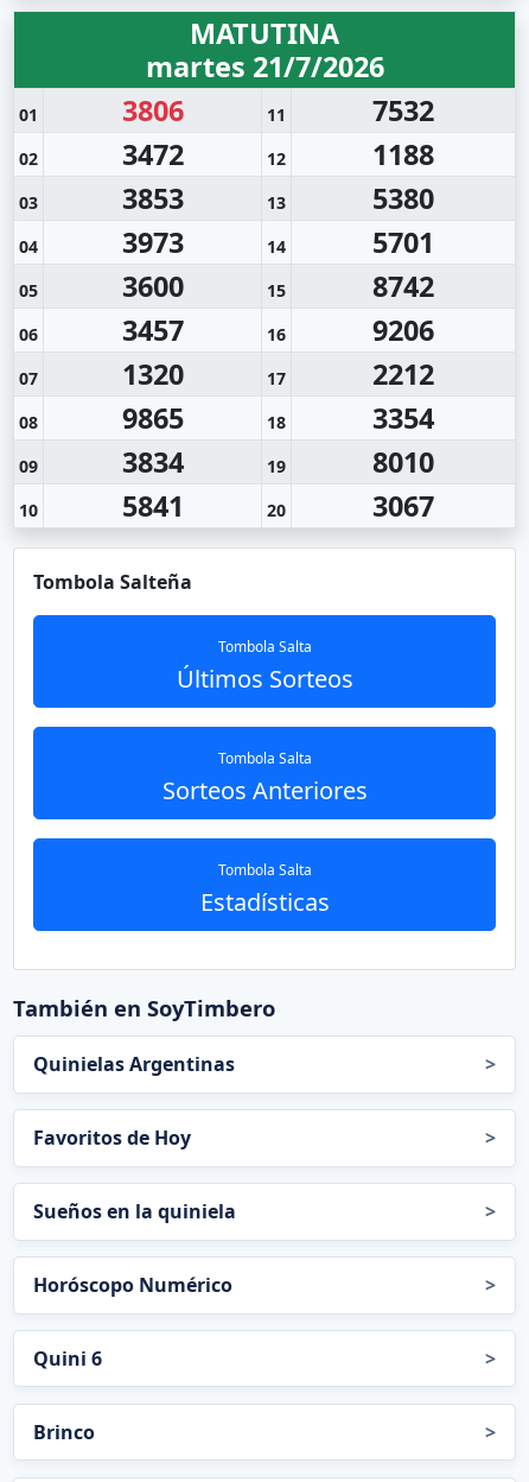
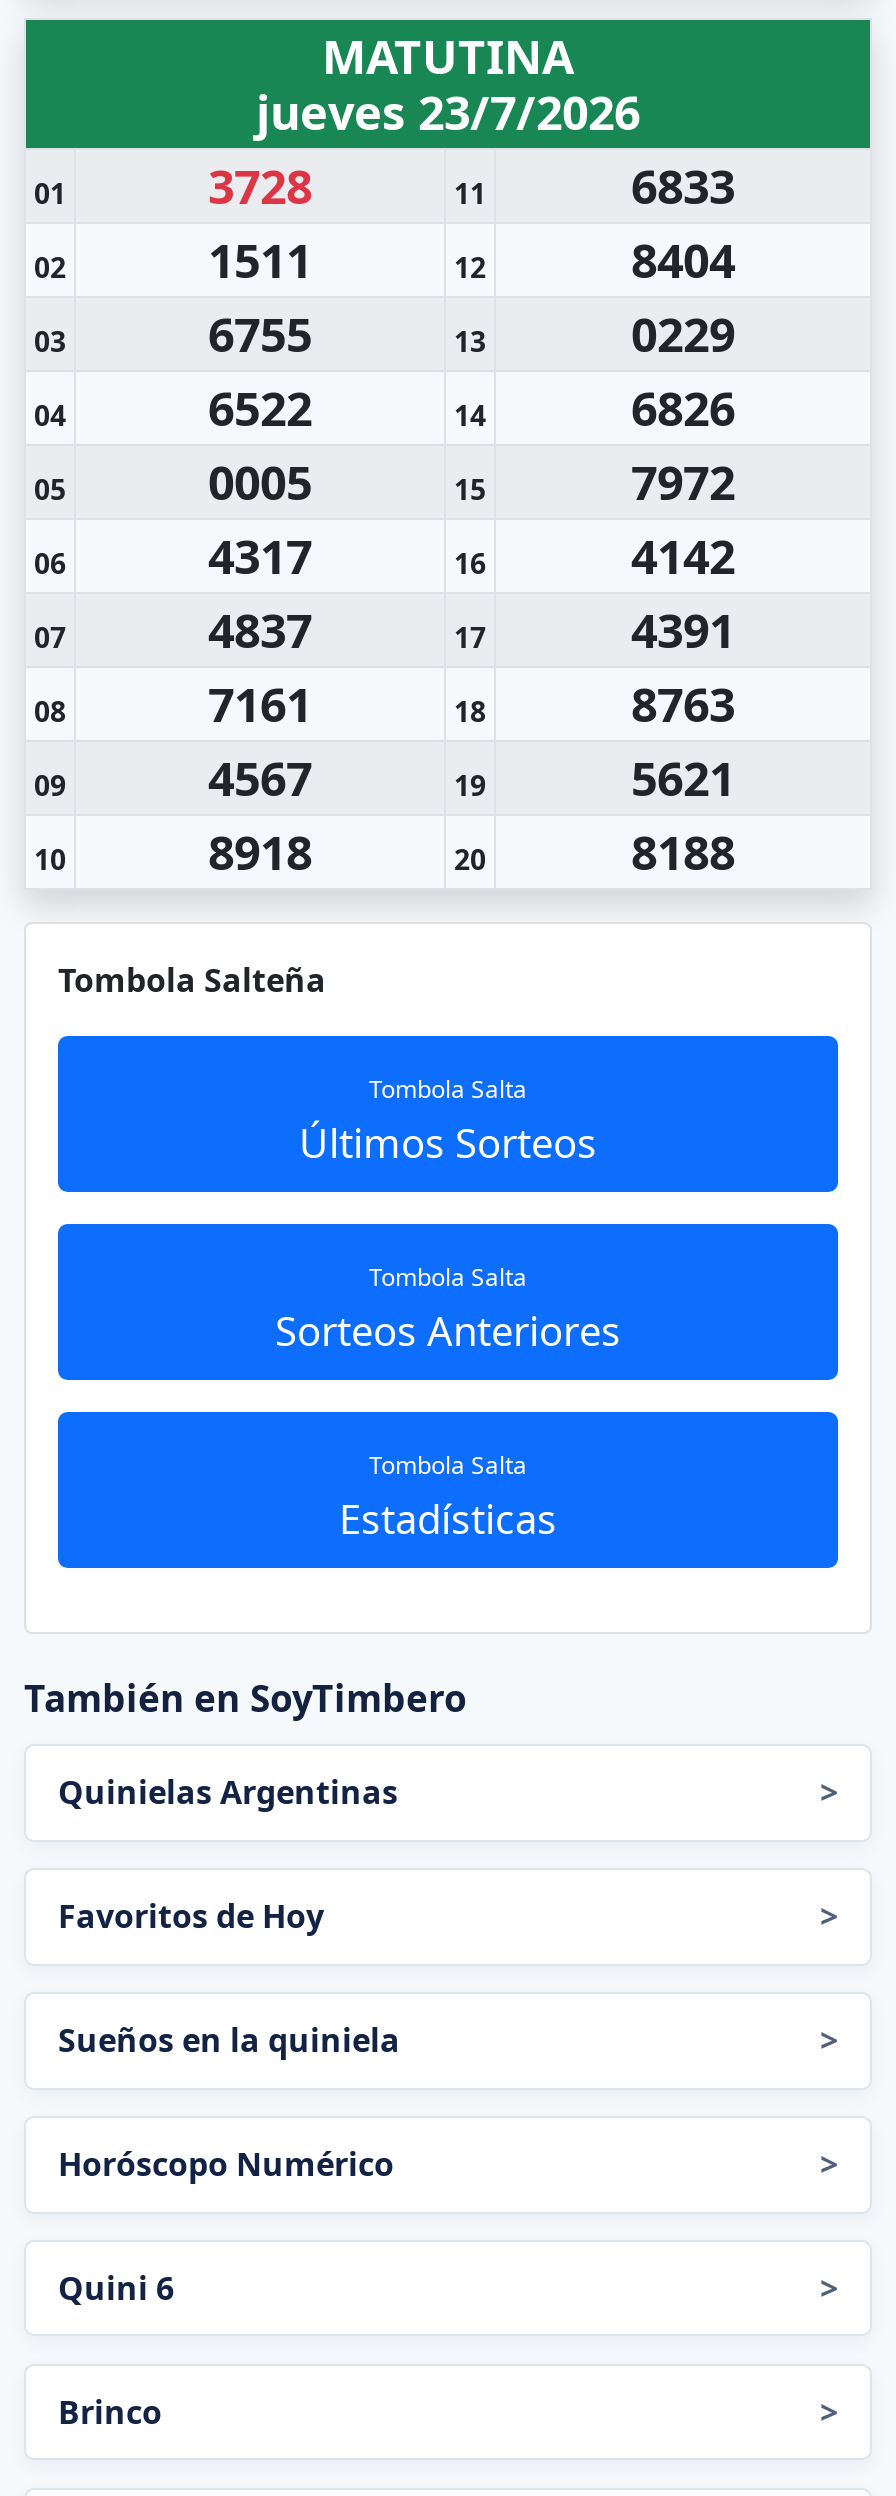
- martes 21/7/2026
+ jueves 23/7/2026

- 3806
+ 3728

- 7532
+ 6833

- 3472
+ 1511

- 1188
+ 8404

- 3853
+ 6755

- 5380
+ 0229

- 3973
+ 6522

- 5701
+ 6826

- 3600
+ 0005

- 8742
+ 7972

- 3457
+ 4317

- 9206
+ 4142

- 1320
+ 4837

- 2212
+ 4391

- 9865
+ 7161

- 3354
+ 8763

- 3834
+ 4567

- 8010
+ 5621

- 5841
+ 8918

- 3067
+ 8188
